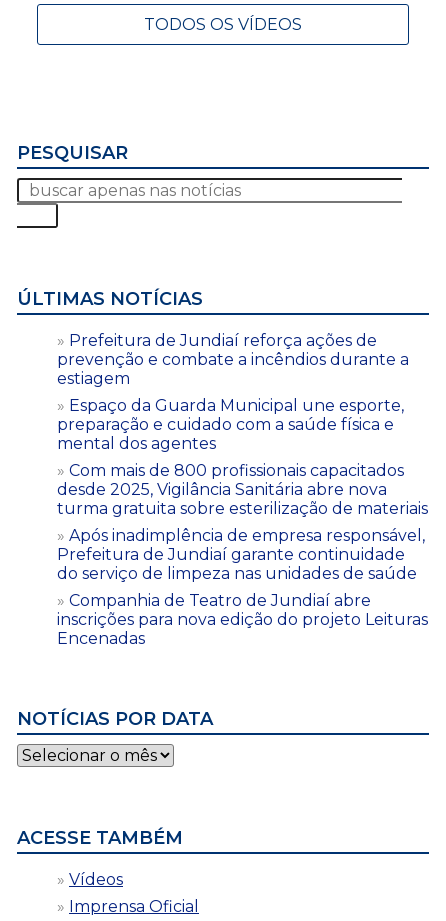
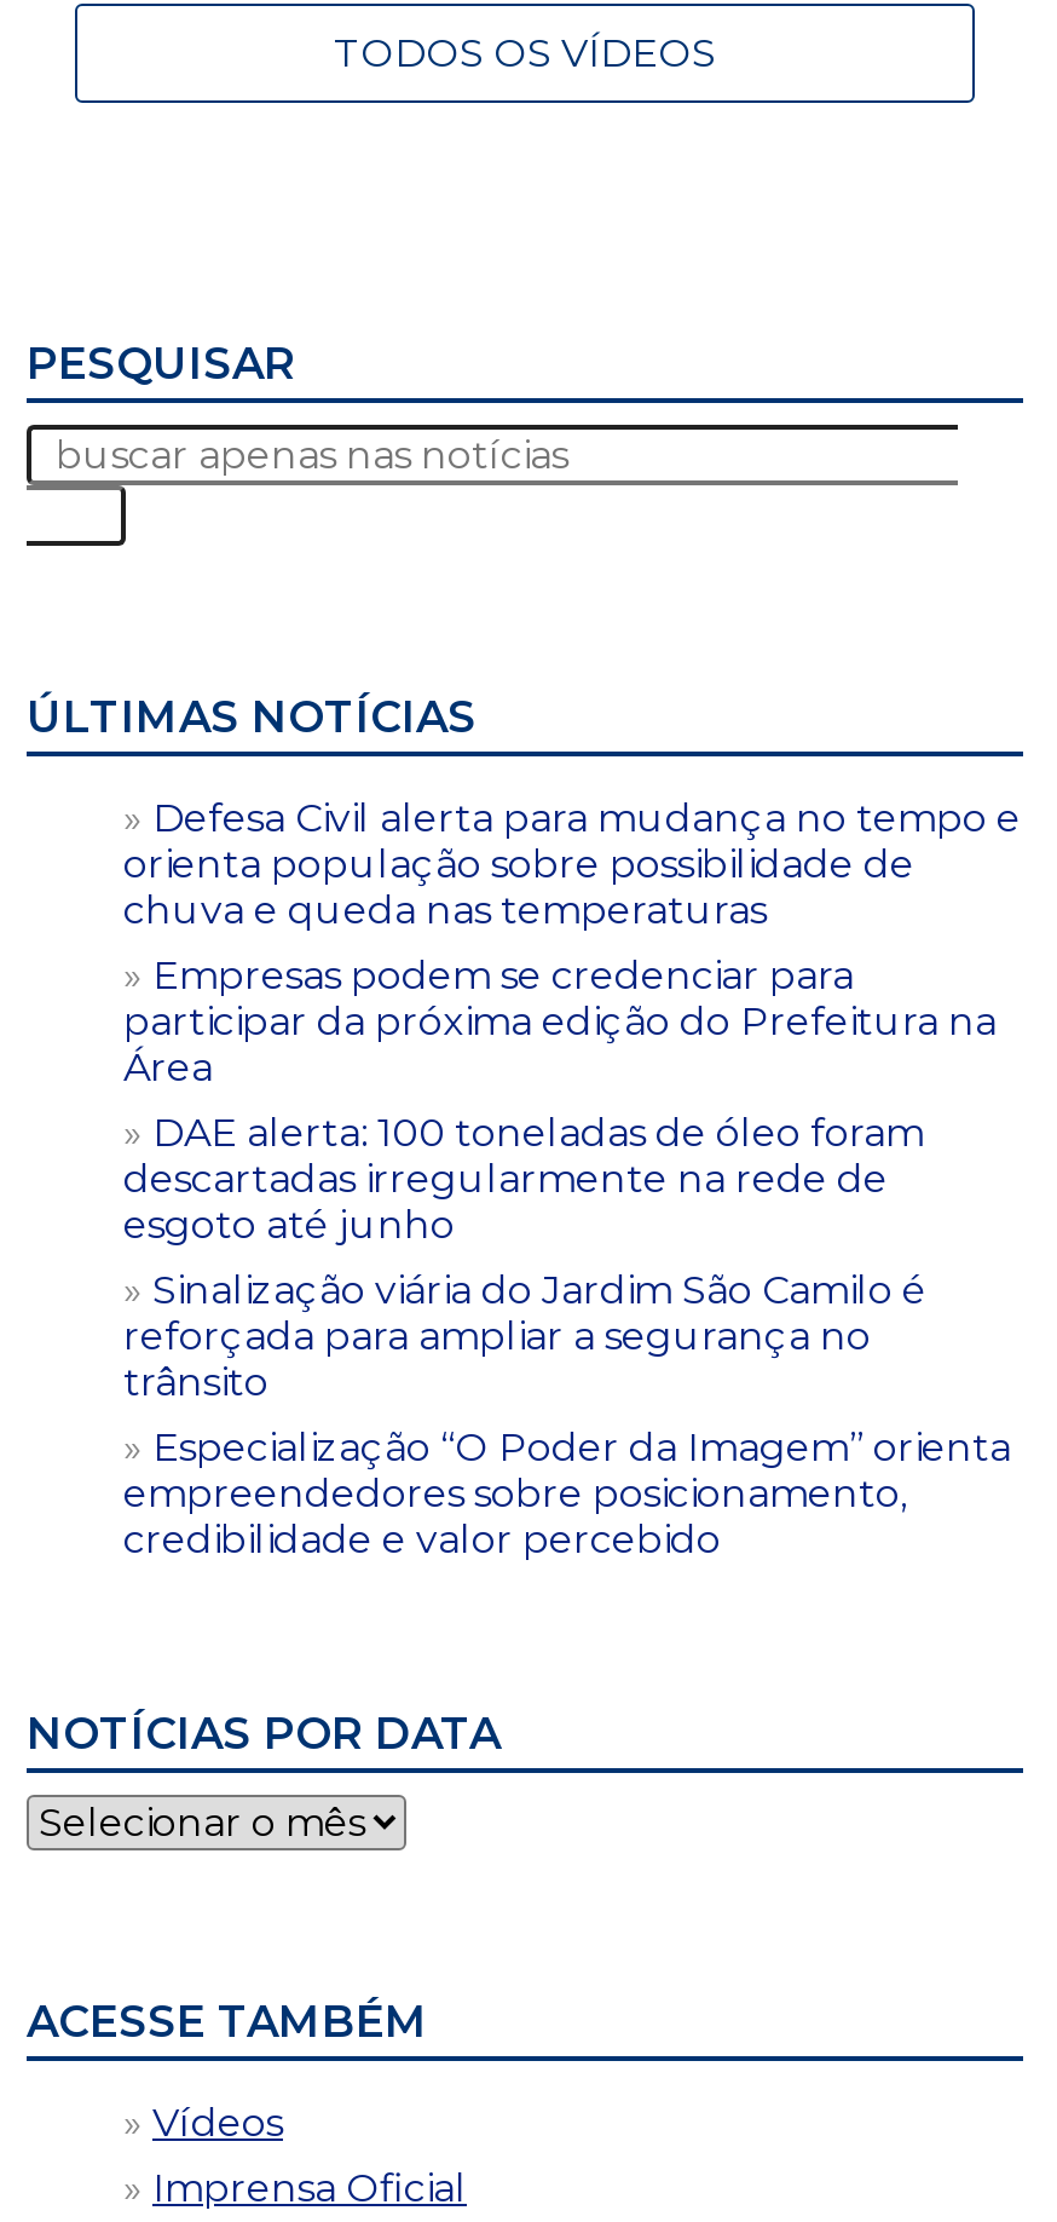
- Prefeitura de Jundiaí reforça ações de
- prevenção e combate a incêndios durante a
- estiagem
- Espaço da Guarda Municipal une esporte,
- preparação e cuidado com a saúde física e
- mental dos agentes
- Com mais de 800 profissionais capacitados
- desde 2025, Vigilância Sanitária abre nova
- turma gratuita sobre esterilização de materiais
- Após inadimplência de empresa responsável,
- Prefeitura de Jundiaí garante continuidade
- do serviço de limpeza nas unidades de saúde
- Companhia de Teatro de Jundiaí abre
- inscrições para nova edição do projeto Leituras
- Encenadas
+ Defesa Civil alerta para mudança no tempo e
+ orienta população sobre possibilidade de
+ chuva e queda nas temperaturas
+ Empresas podem se credenciar para
+ participar da próxima edição do Prefeitura na
+ Área
+ DAE alerta: 100 toneladas de óleo foram
+ descartadas irregularmente na rede de
+ esgoto até junho
+ Sinalização viária do Jardim São Camilo é
+ reforçada para ampliar a segurança no
+ trânsito
+ Especialização “O Poder da Imagem” orienta
+ empreendedores sobre posicionamento,
+ credibilidade e valor percebido
